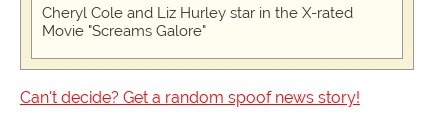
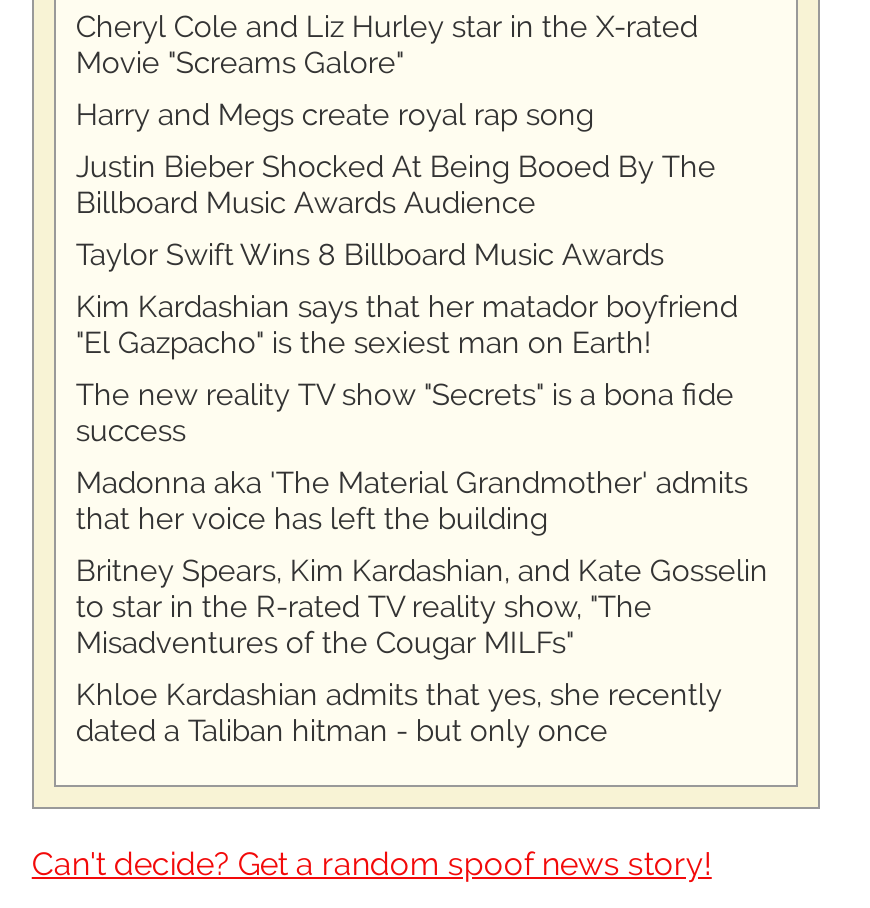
+ Harry and Megs create royal rap song
+ Justin Bieber Shocked At Being Booed By The
+ Billboard Music Awards Audience
+ Taylor Swift Wins 8 Billboard Music Awards
+ Kim Kardashian says that her matador boyfriend
+ "El Gazpacho" is the sexiest man on Earth!
+ The new reality TV show "Secrets" is a bona fide
+ success
+ Madonna aka 'The Material Grandmother' admits
+ that her voice has left the building
+ Britney Spears, Kim Kardashian, and Kate Gosselin
+ to star in the R-rated TV reality show, "The
+ Misadventures of the Cougar MILFs"
+ Khloe Kardashian admits that yes, she recently
+ dated a Taliban hitman - but only once
